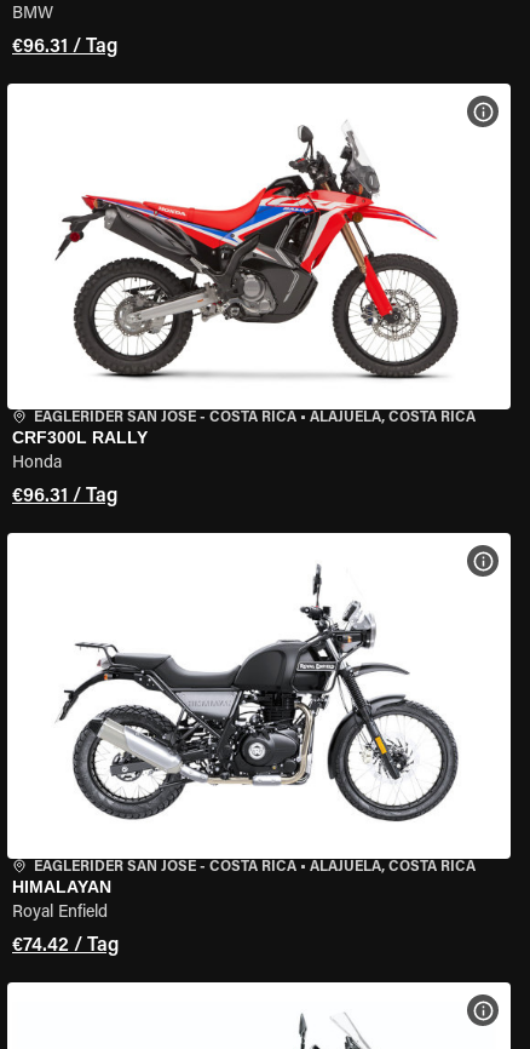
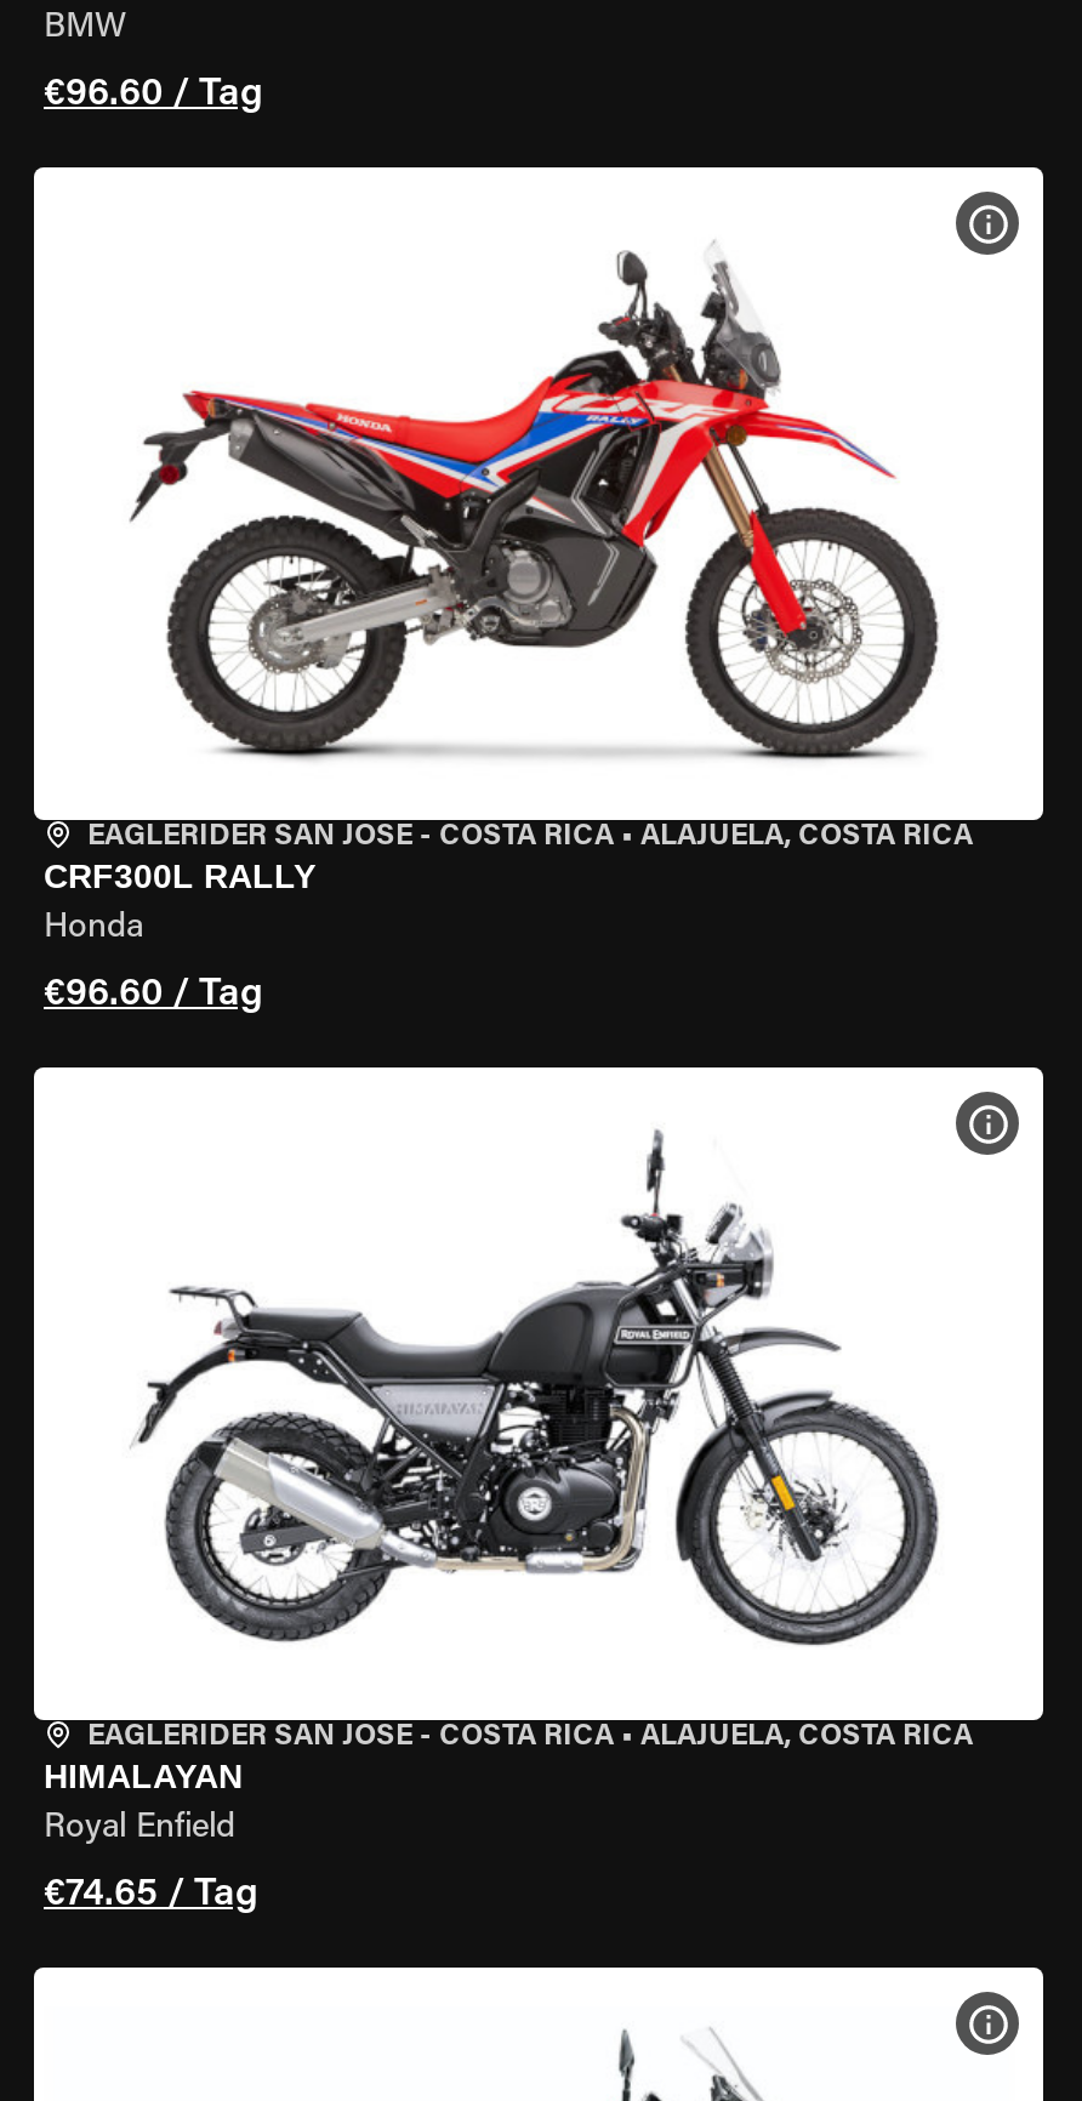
- €96.31 / Tag
+ €96.60 / Tag

- €96.31 / Tag
+ €96.60 / Tag

- €74.42 / Tag
+ €74.65 / Tag
